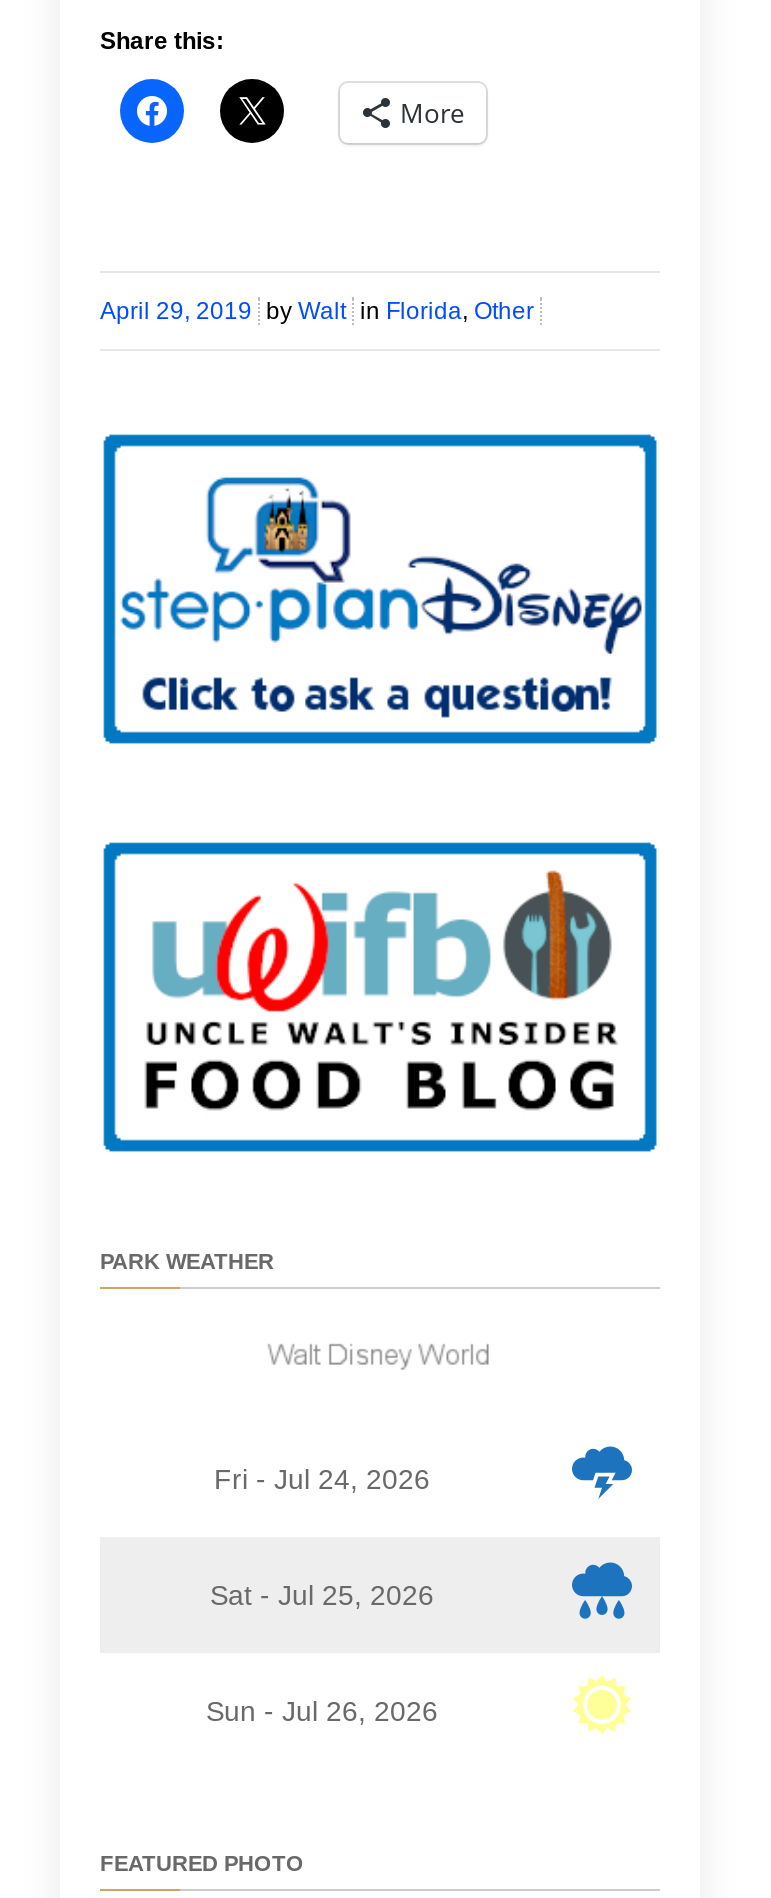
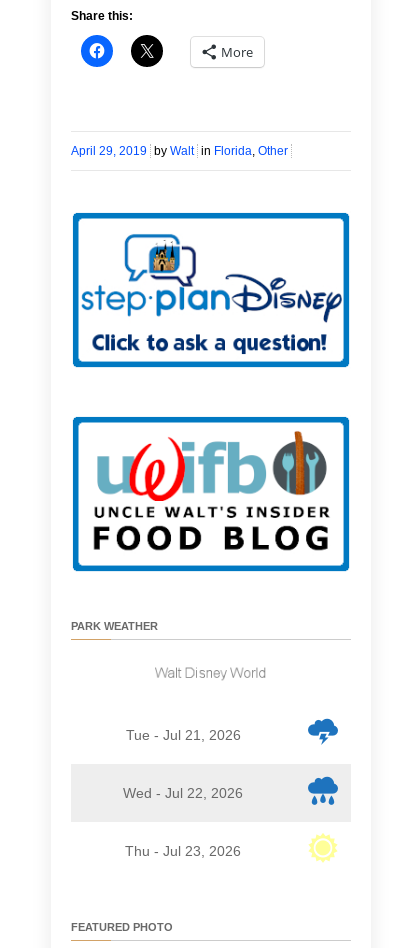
- Fri - Jul 24, 2026
+ Tue - Jul 21, 2026

- Sat - Jul 25, 2026
+ Wed - Jul 22, 2026

- Sun - Jul 26, 2026
+ Thu - Jul 23, 2026
